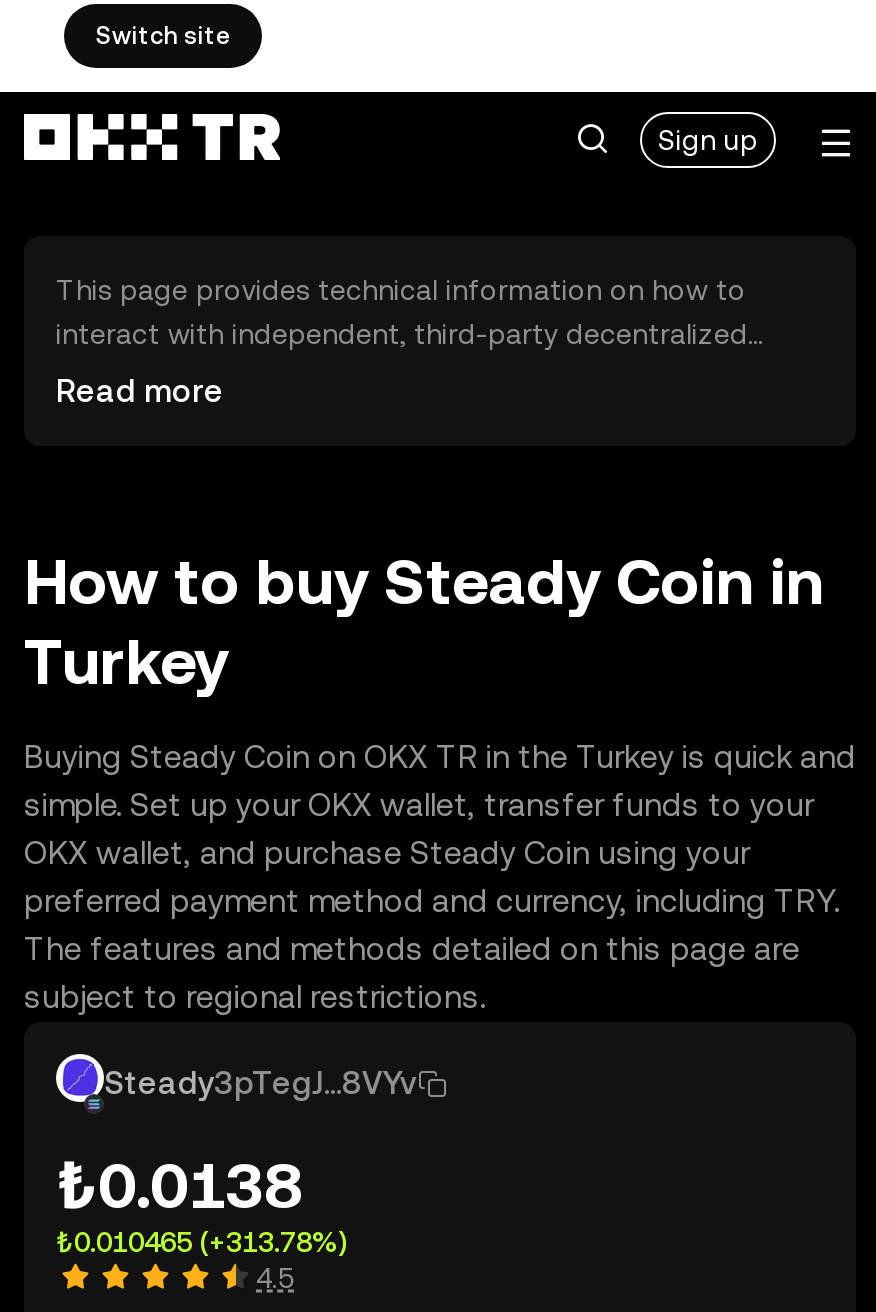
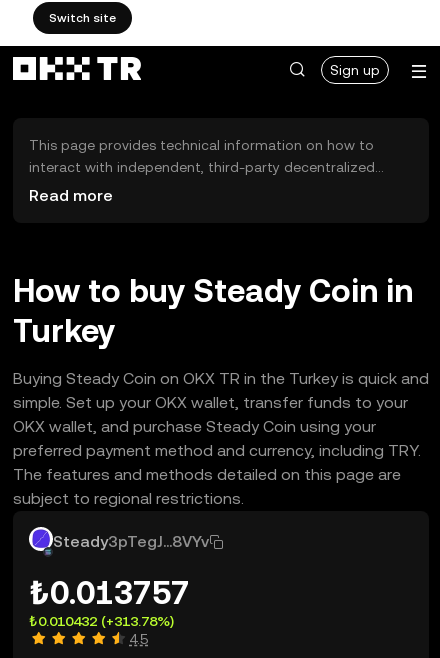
- ₺0.0138
+ ₺0.013757

- ₺0.010465 (+313.78%)
+ ₺0.010432 (+313.78%)
